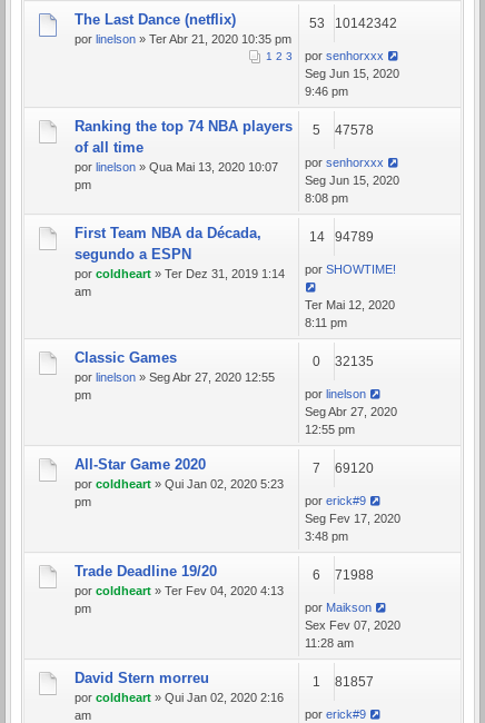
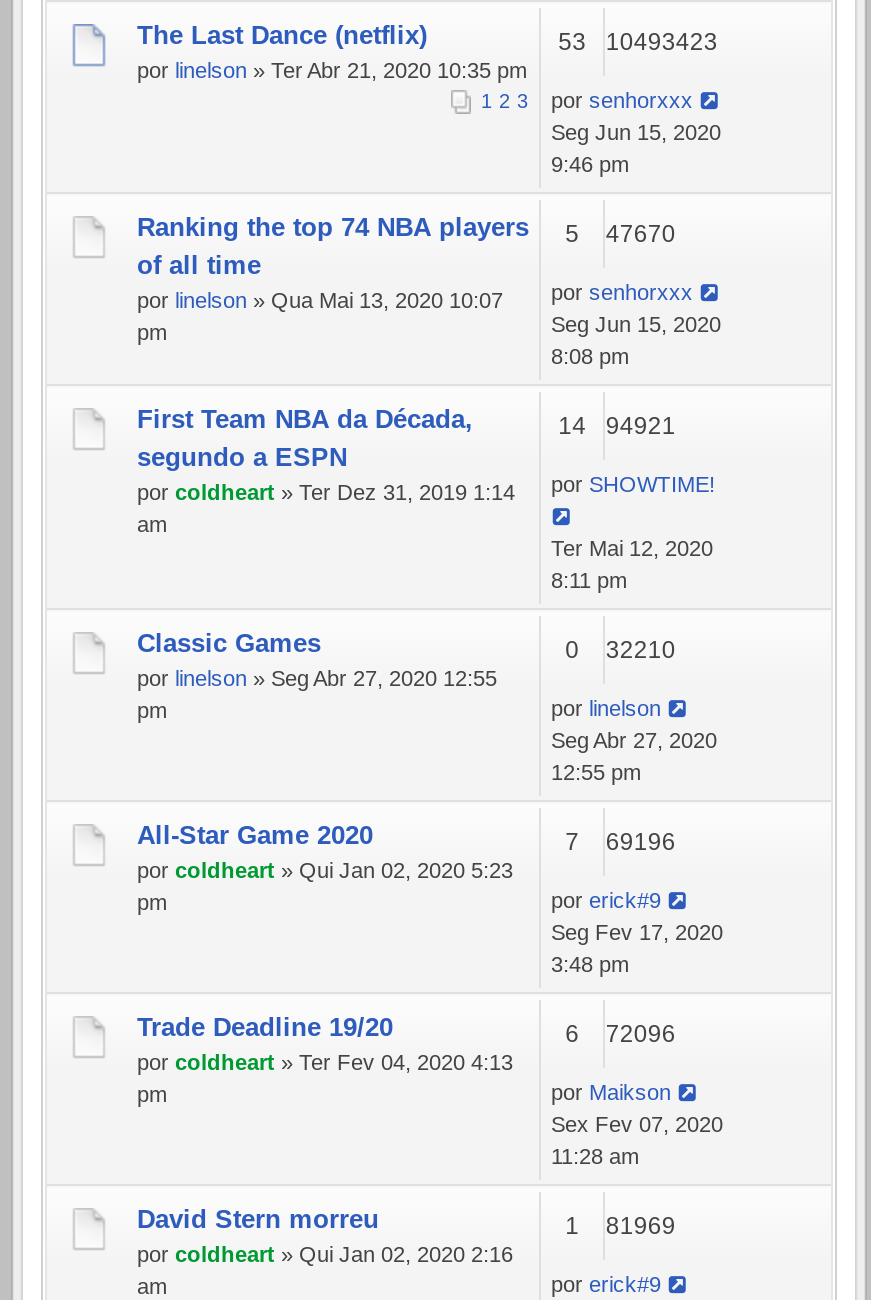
- 53 10142342
+ 53 10493423

- Ranking the top 74 NBA players 5 47578
+ Ranking the top 74 NBA players 5 47670

- 14 94789
+ 14 94921

- 0 32135
+ 0 32210

- 7 69120
+ 7 69196

- 6 71988
+ 6 72096

- 1 81857
+ 1 81969
